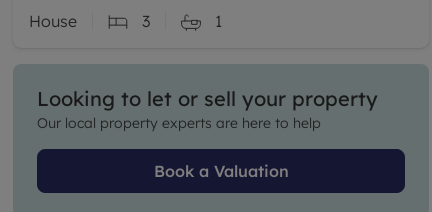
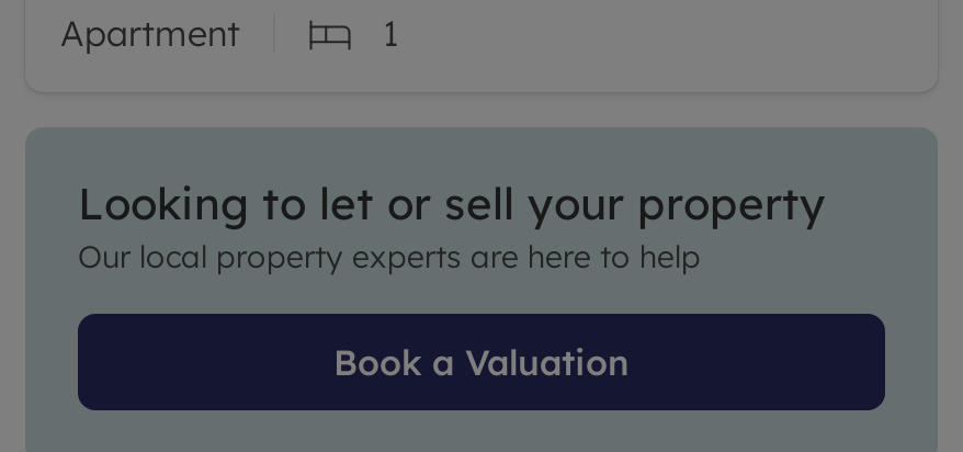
- House
- 3
+ Apartment
